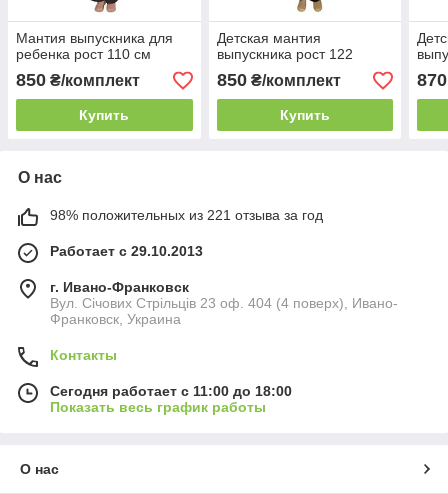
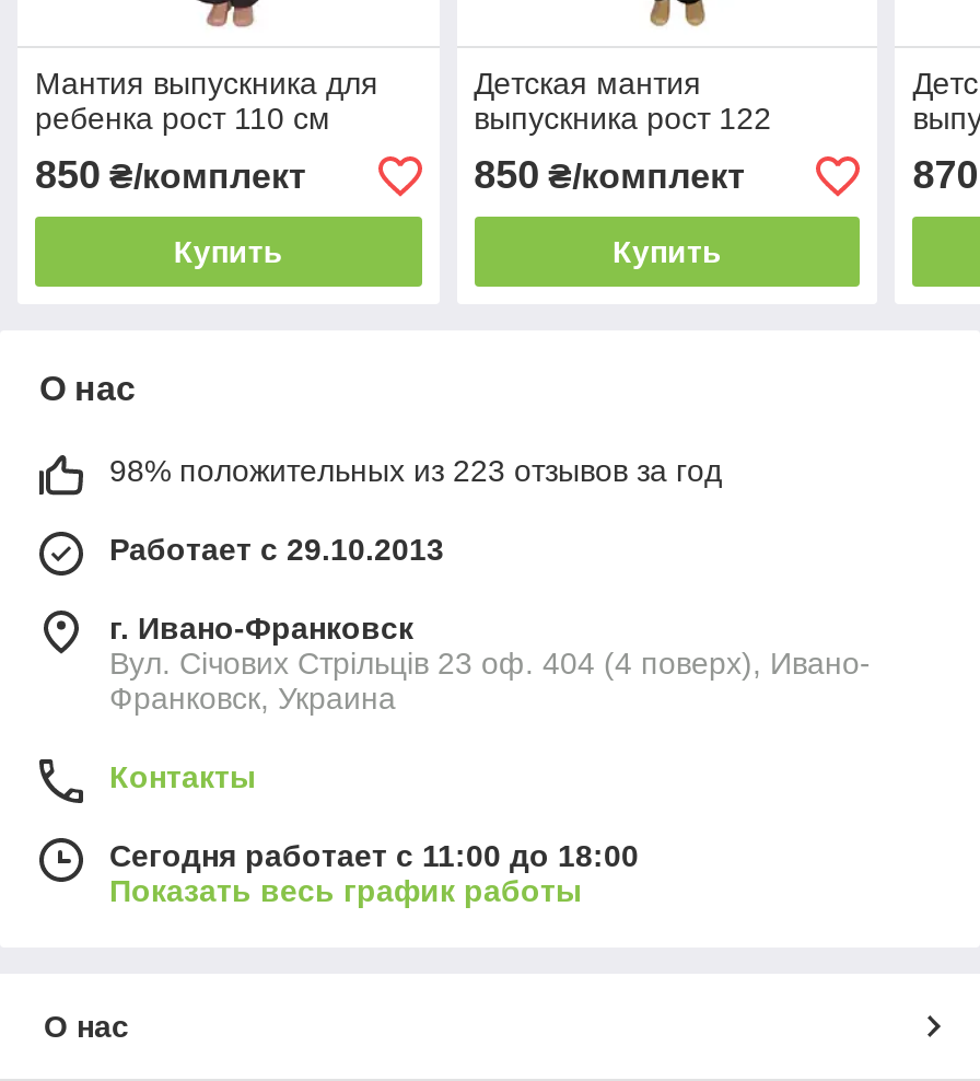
- 98% положительных из 221 отзыва за год
+ 98% положительных из 223 отзывов за год
